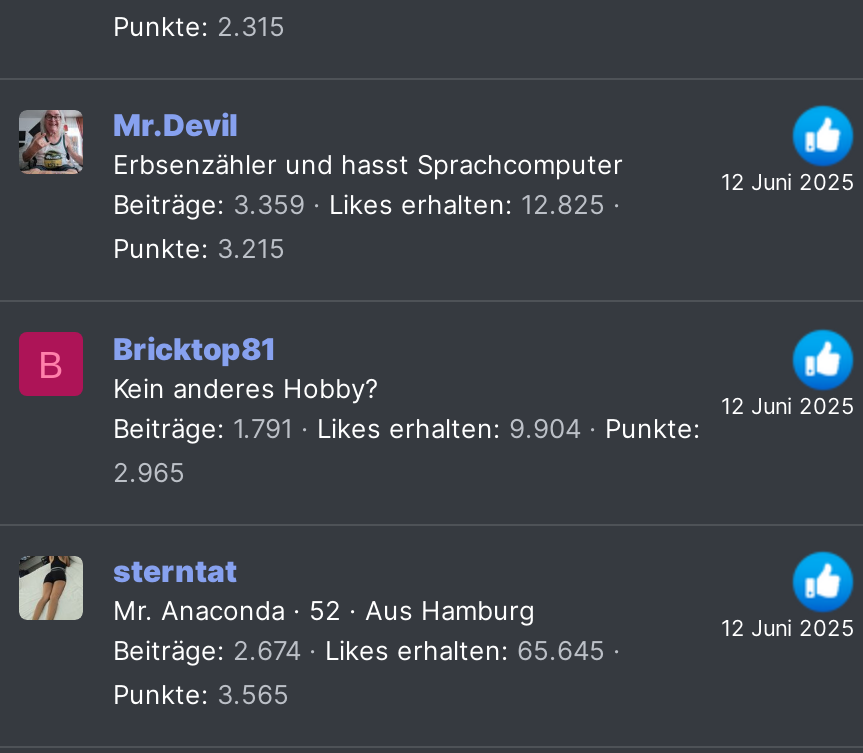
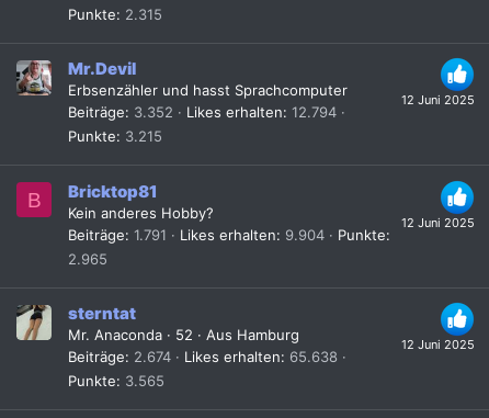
- Beiträge 3.359
+ Beiträge 3.352

- Likes erhalten 12.825
+ Likes erhalten 12.794

- Likes erhalten 65.645
+ Likes erhalten 65.638
